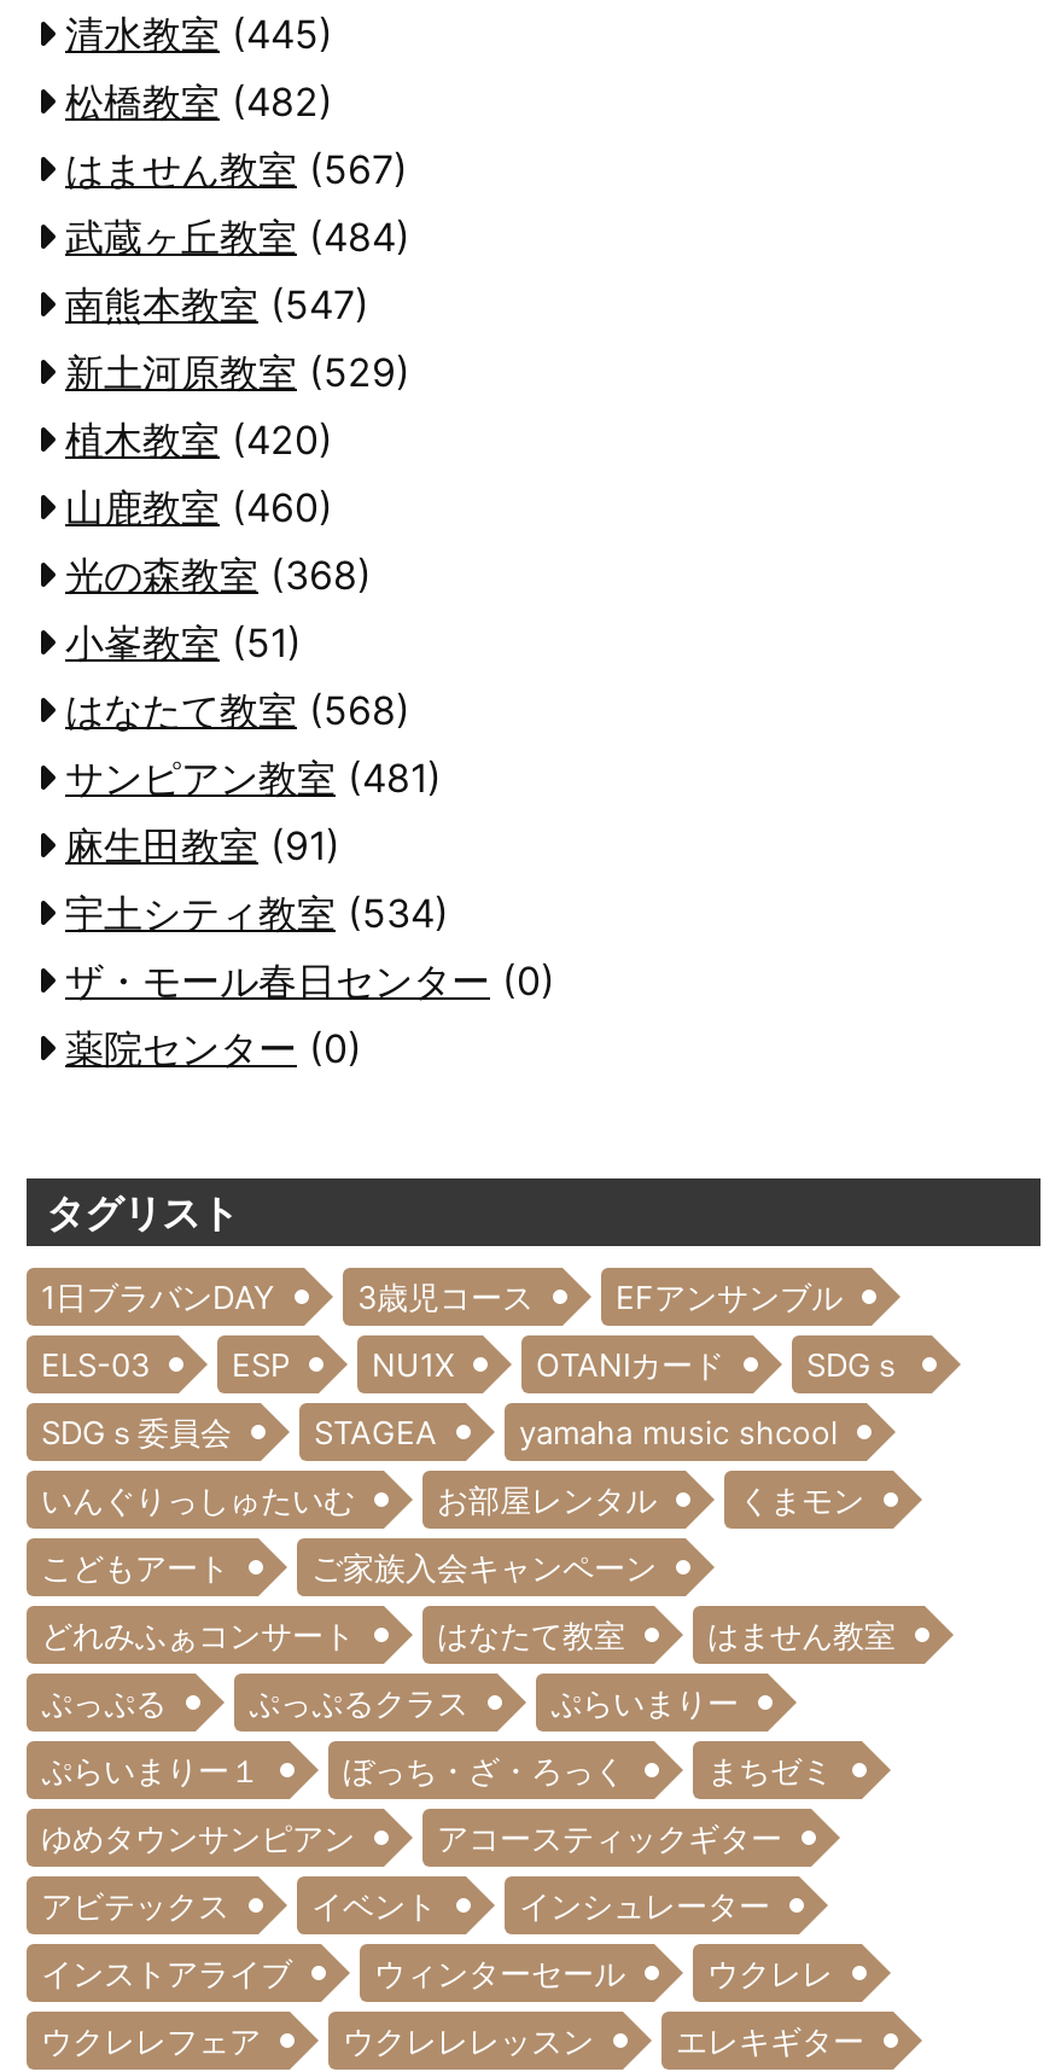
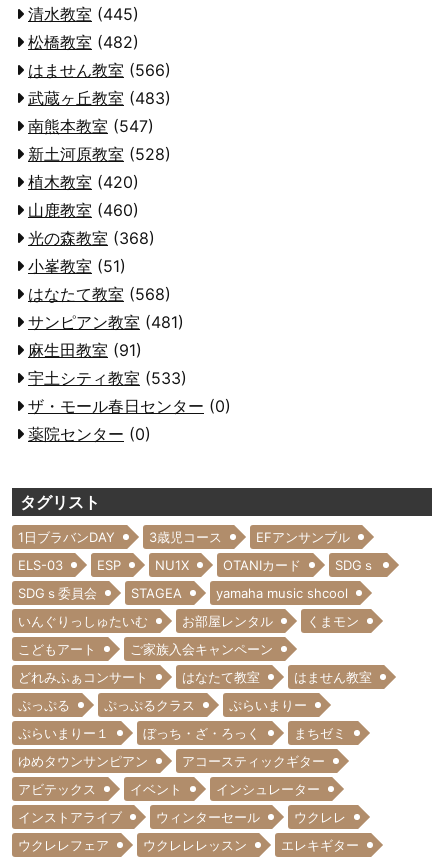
- はません教室(567)
+ はません教室(566)

- 武蔵ヶ丘教室(484)
+ 武蔵ヶ丘教室(483)

- 新土河原教室(529)
+ 新土河原教室(528)

- 宇土シティ教室(534)
+ 宇土シティ教室(533)
